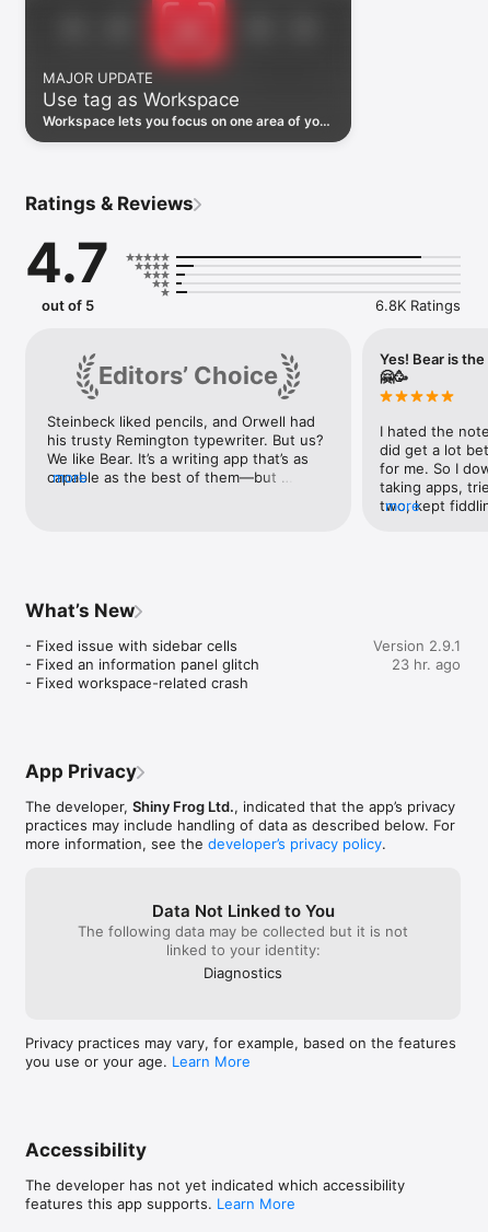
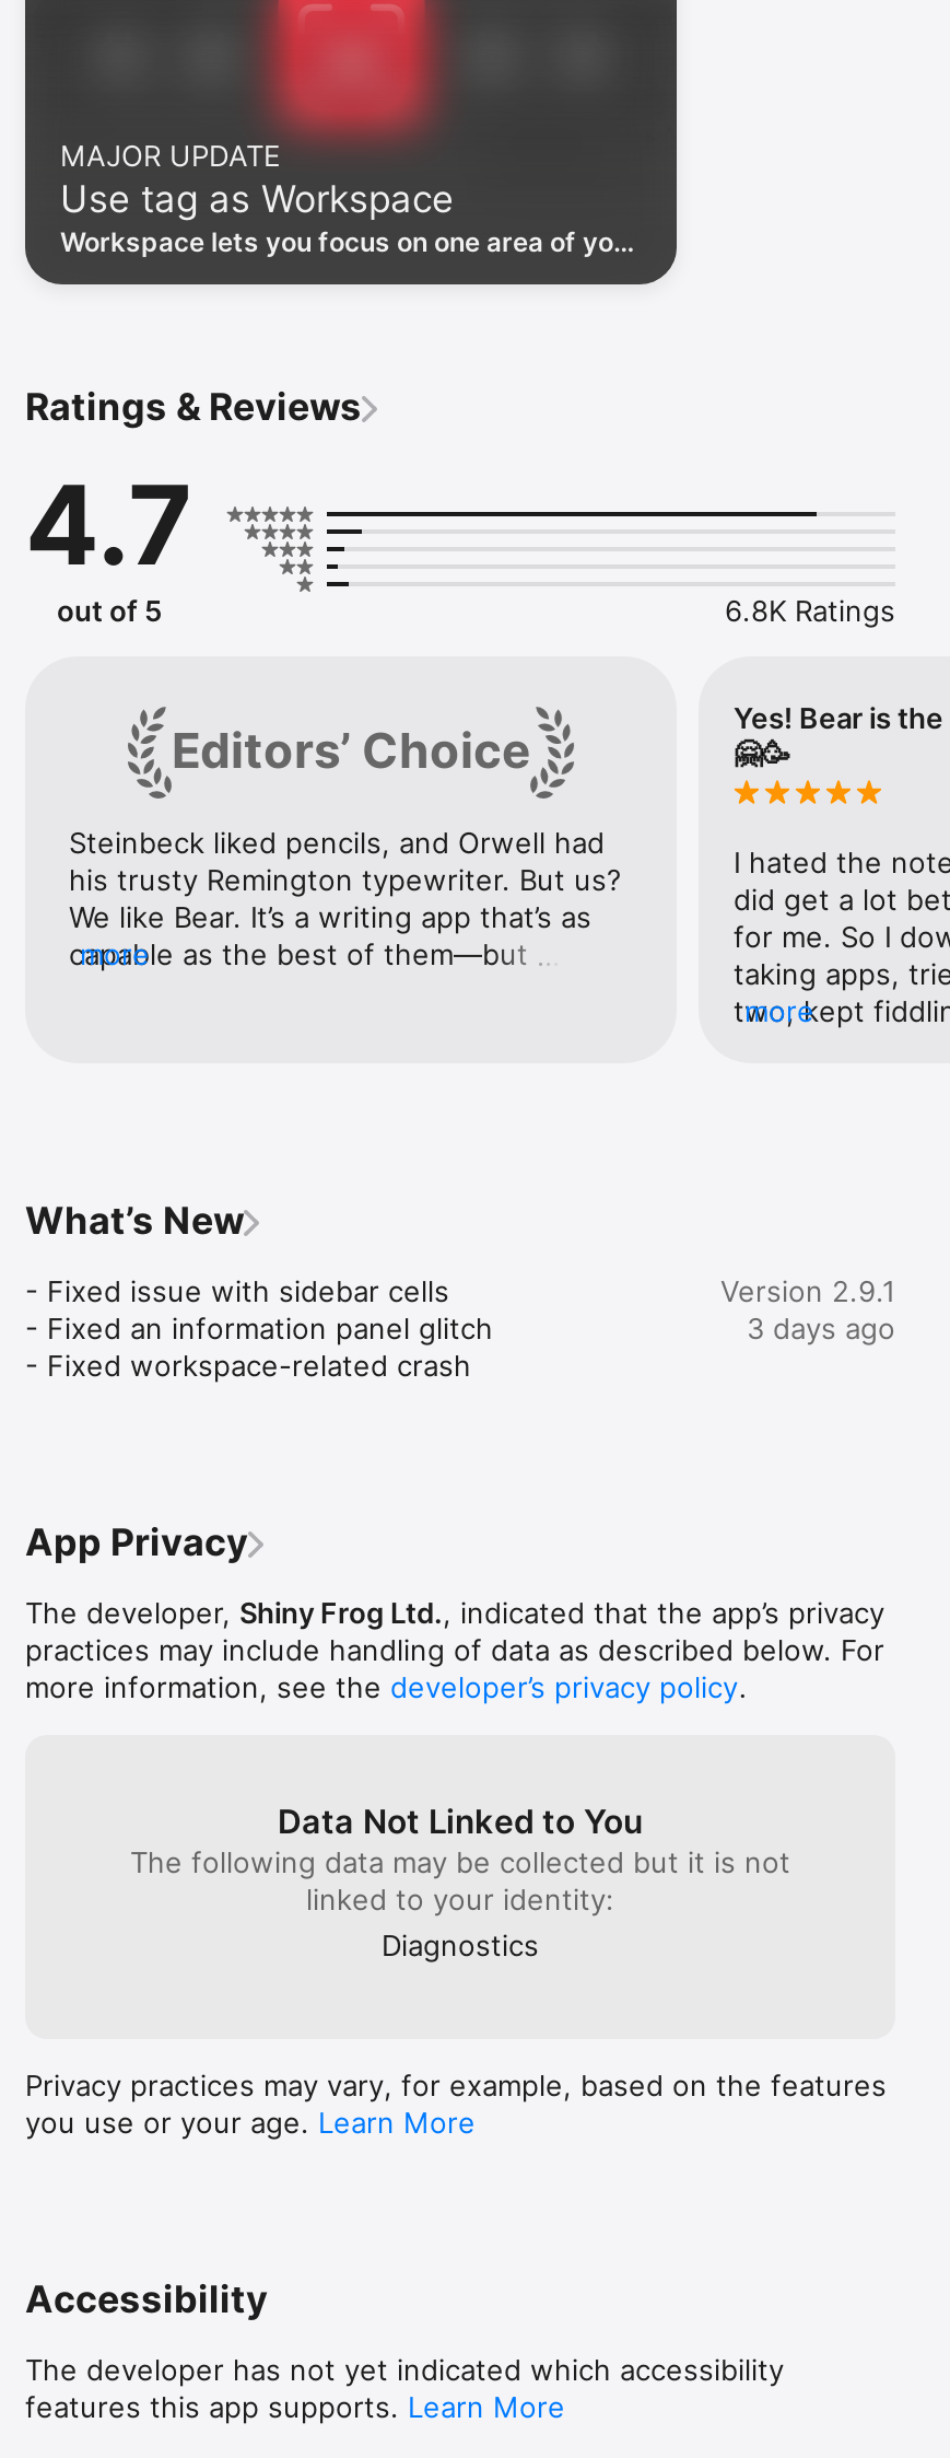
- 23 hr. ago
+ 3 days ago
